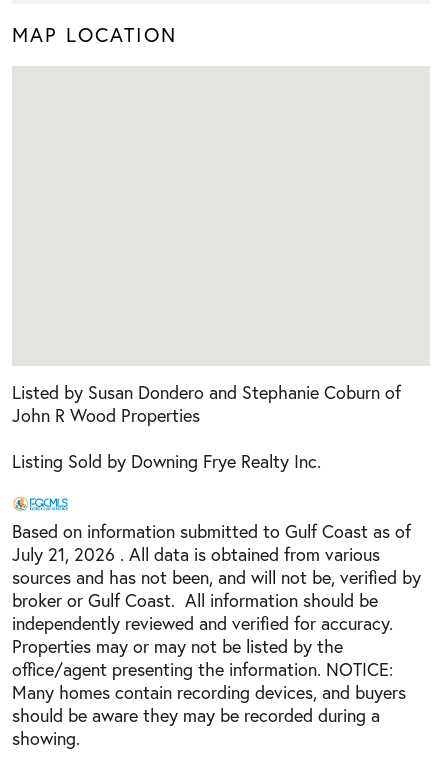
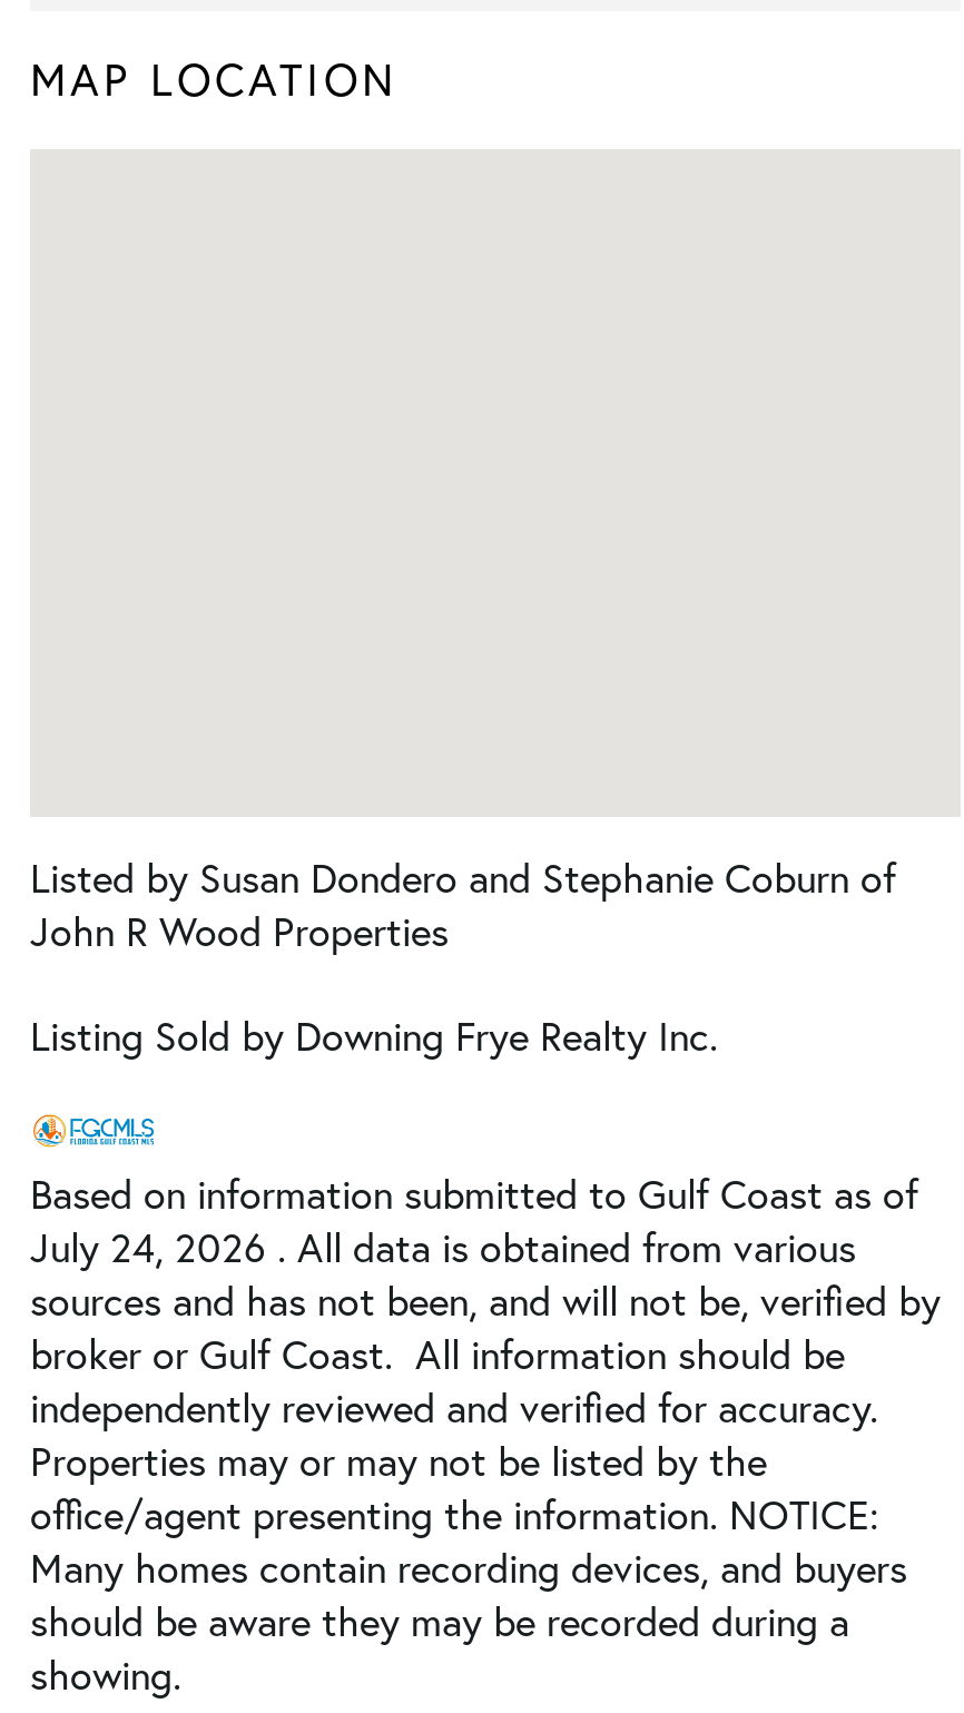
- July 21, 2026 . All data is obtained from various
+ July 24, 2026 . All data is obtained from various
